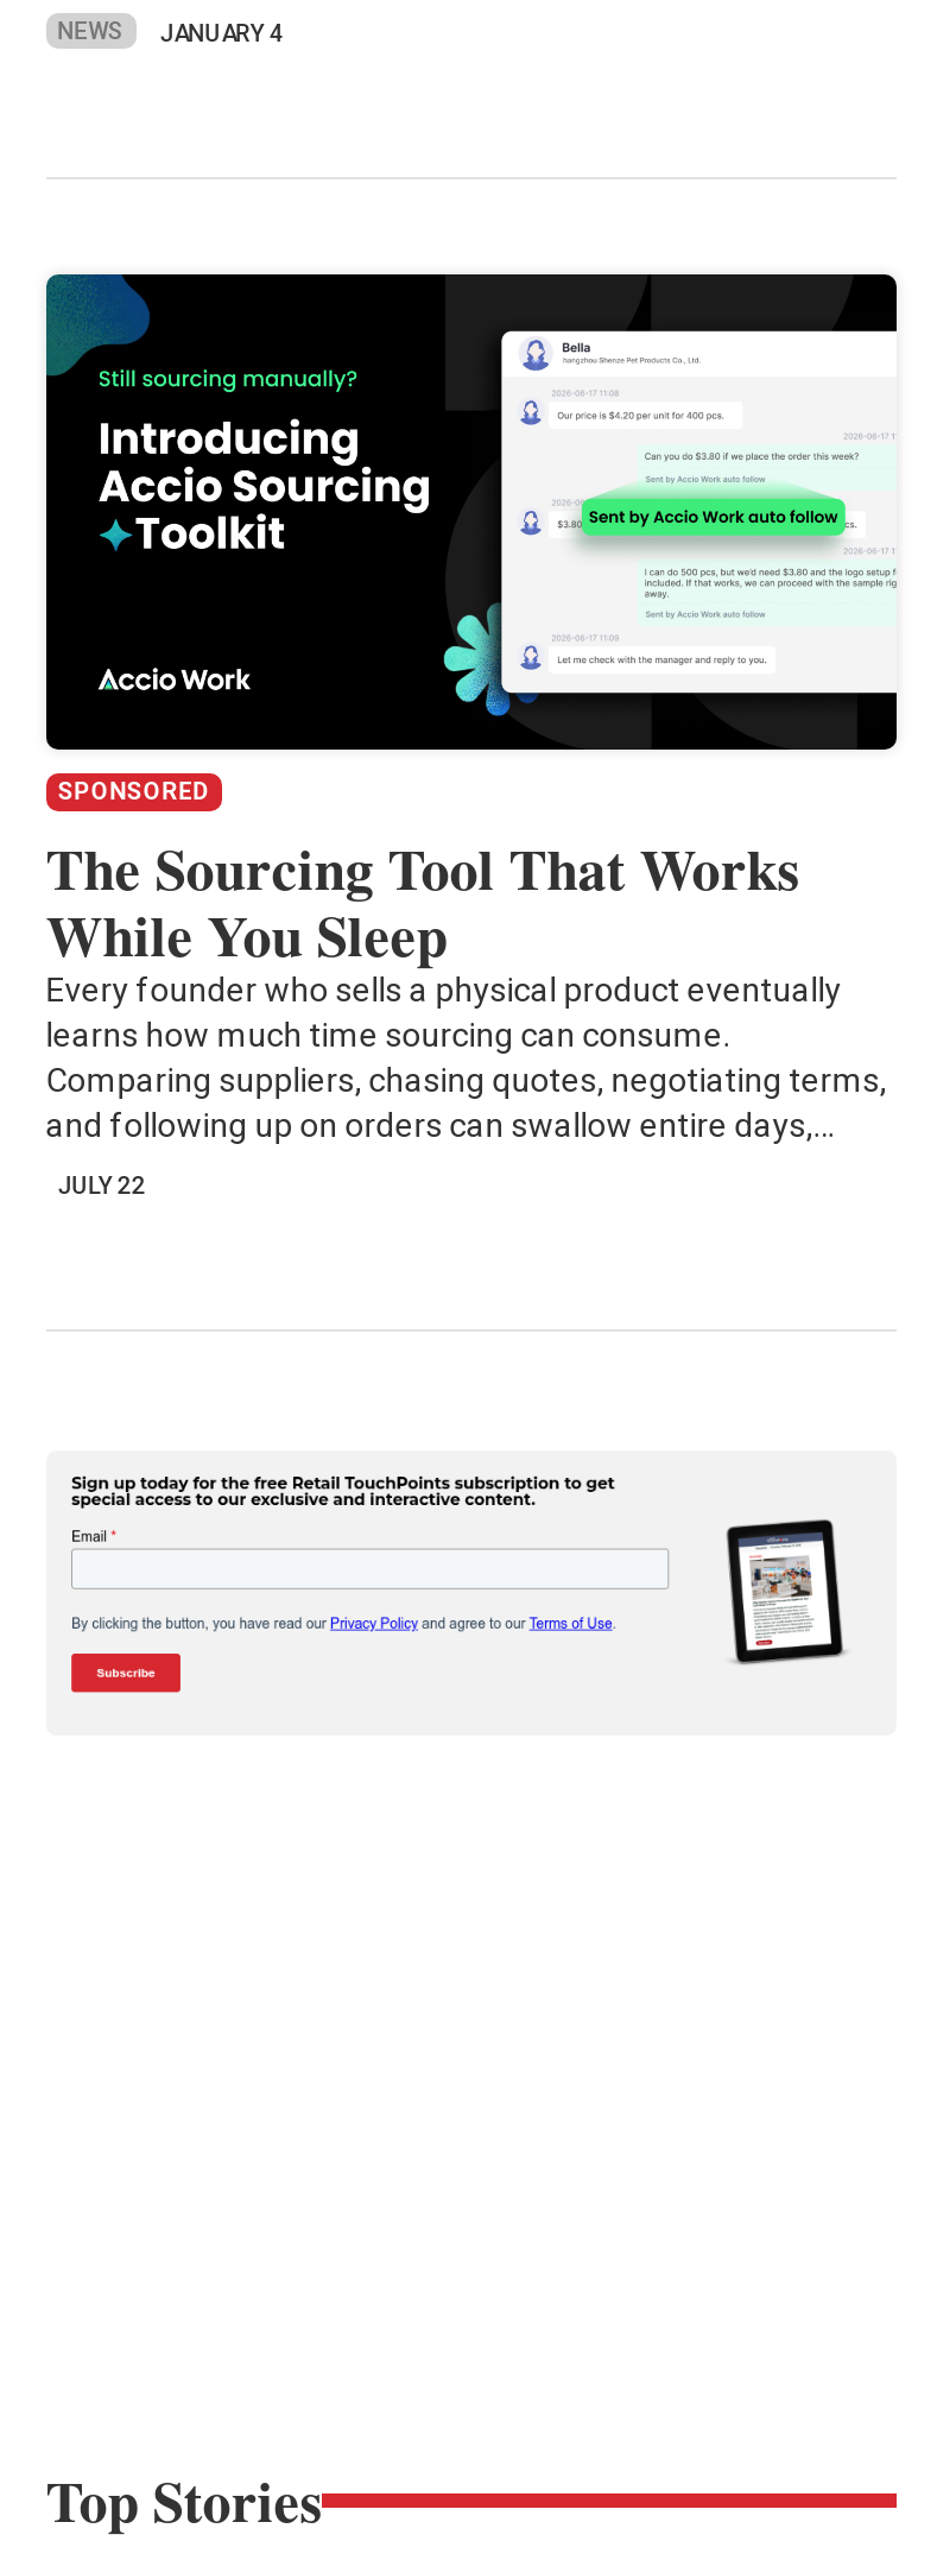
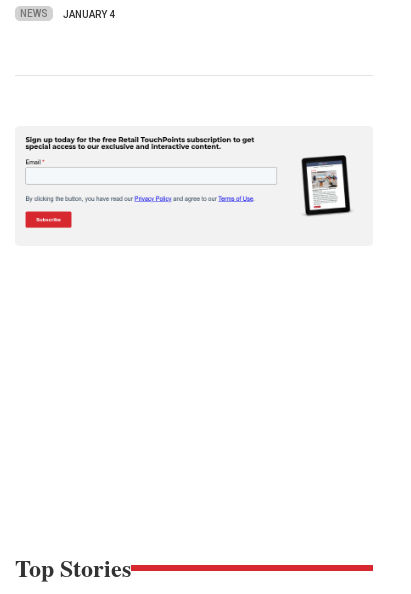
- [image]
- SPONSORED
- The Sourcing Tool That Works
- While You Sleep
- Every founder who sells a physical product eventually
- learns how much time sourcing can consume.
- Comparing suppliers, chasing quotes, negotiating terms,
- and following up on orders can swallow entire days,…
- JULY 22
